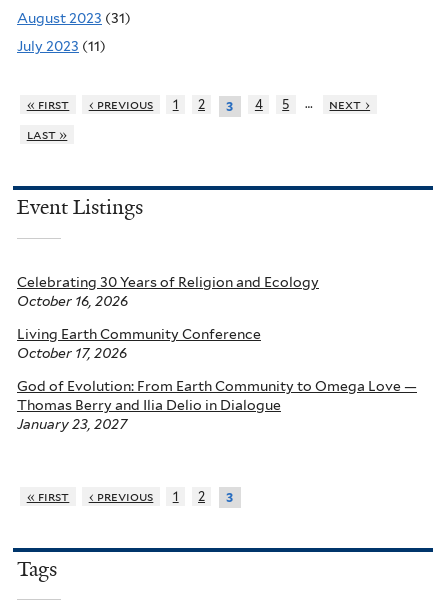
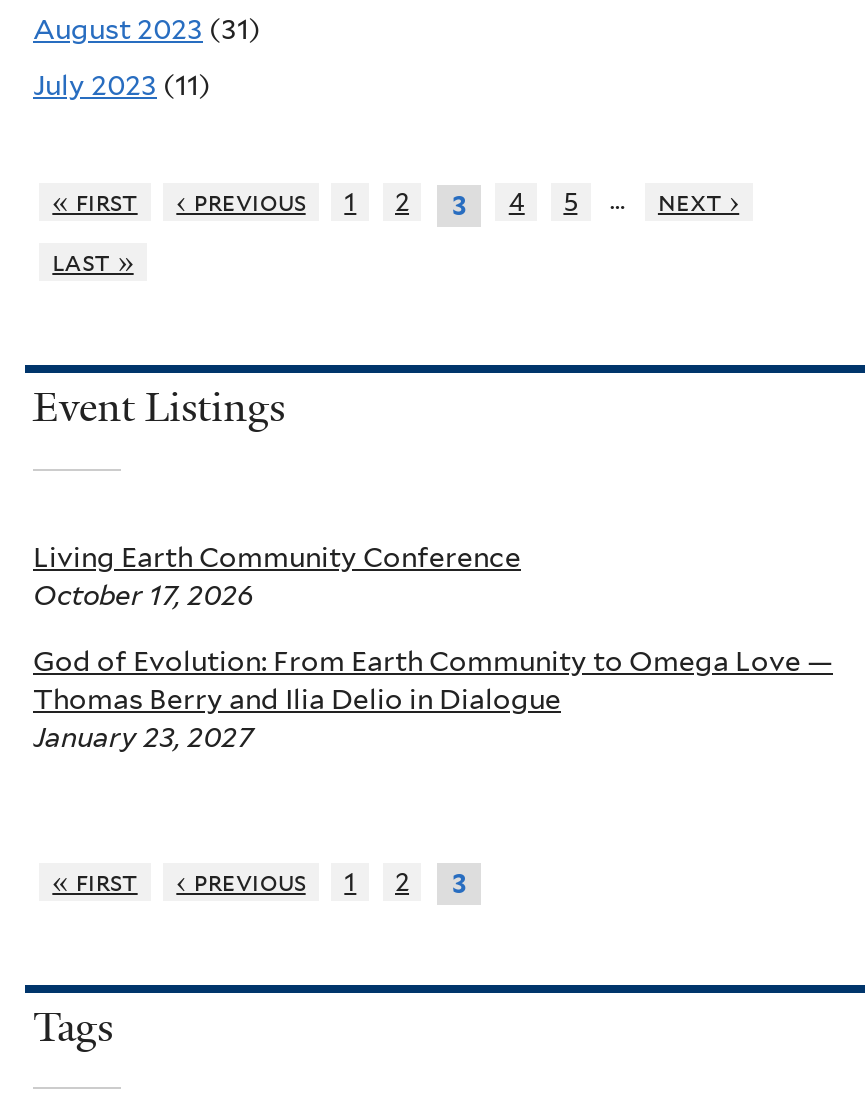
- Celebrating 30 Years of Religion and Ecology
- October 16, 2026
